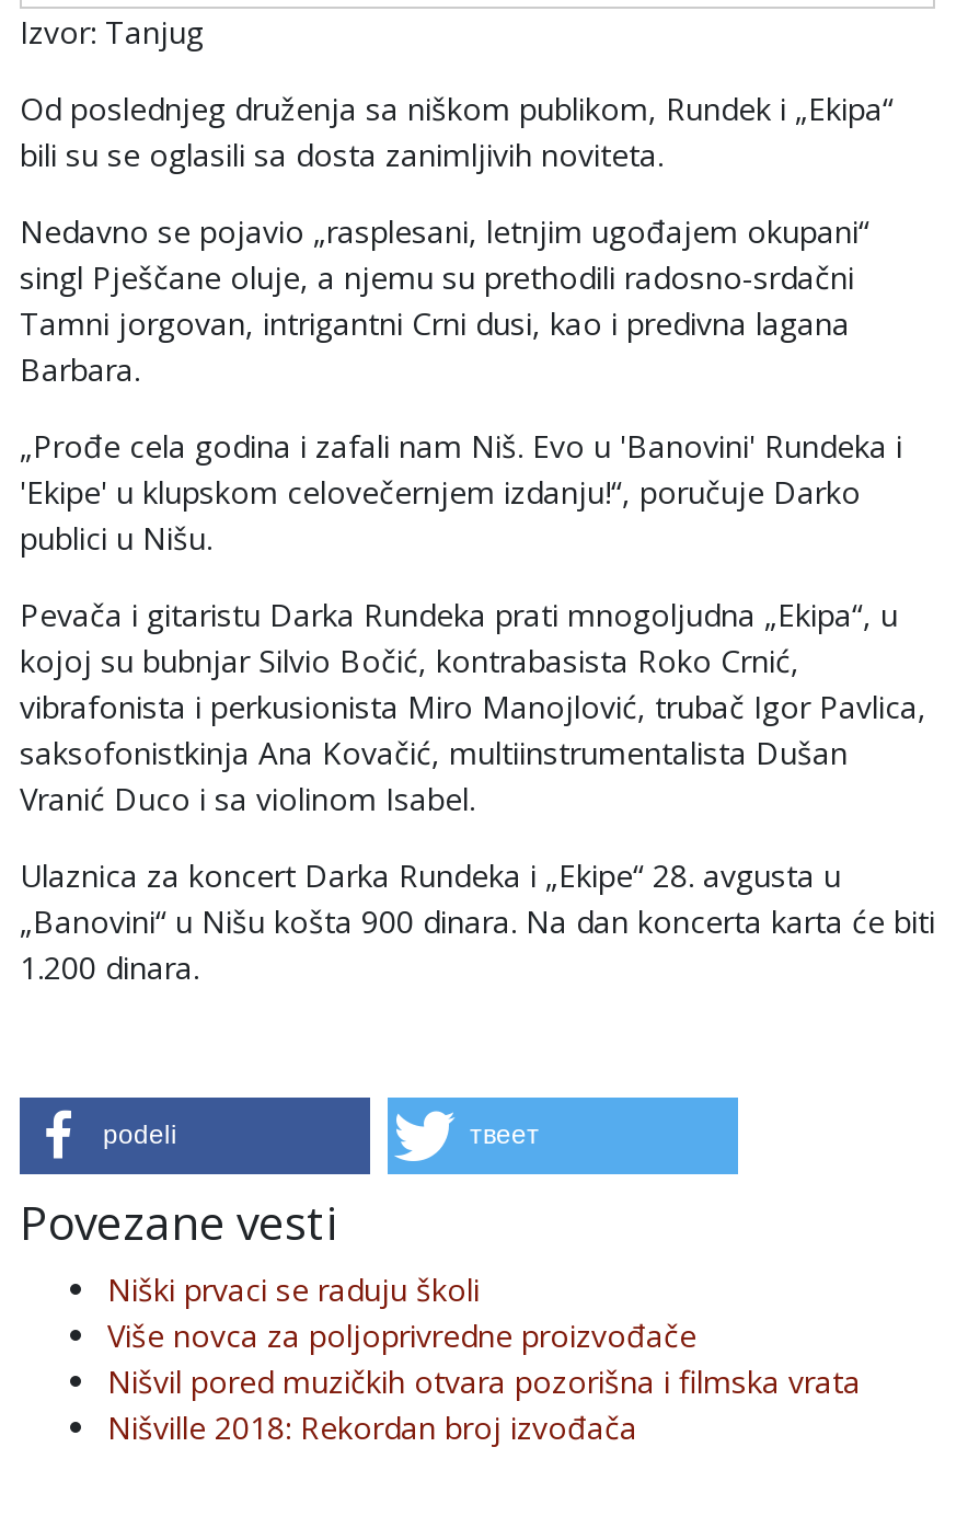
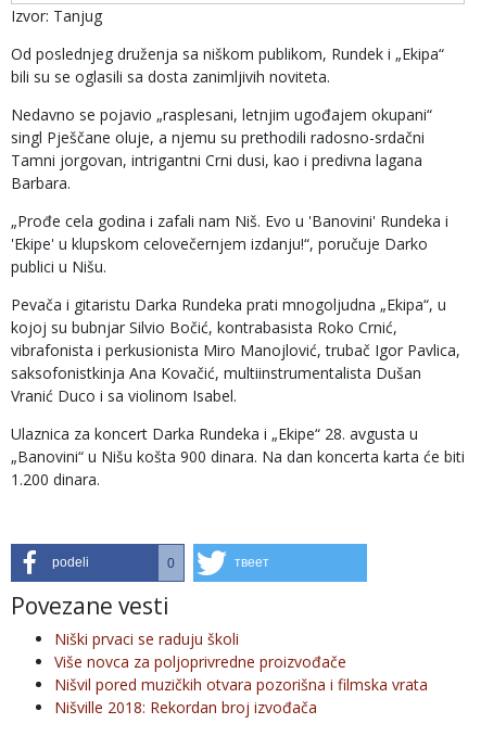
+ 0
